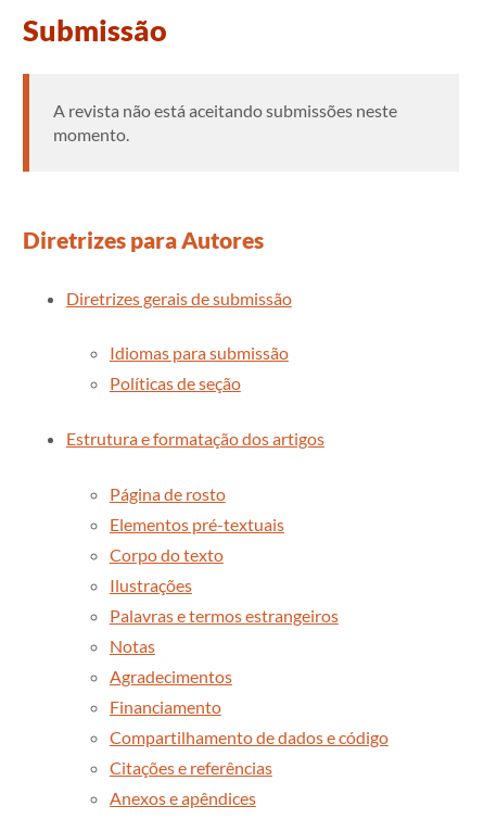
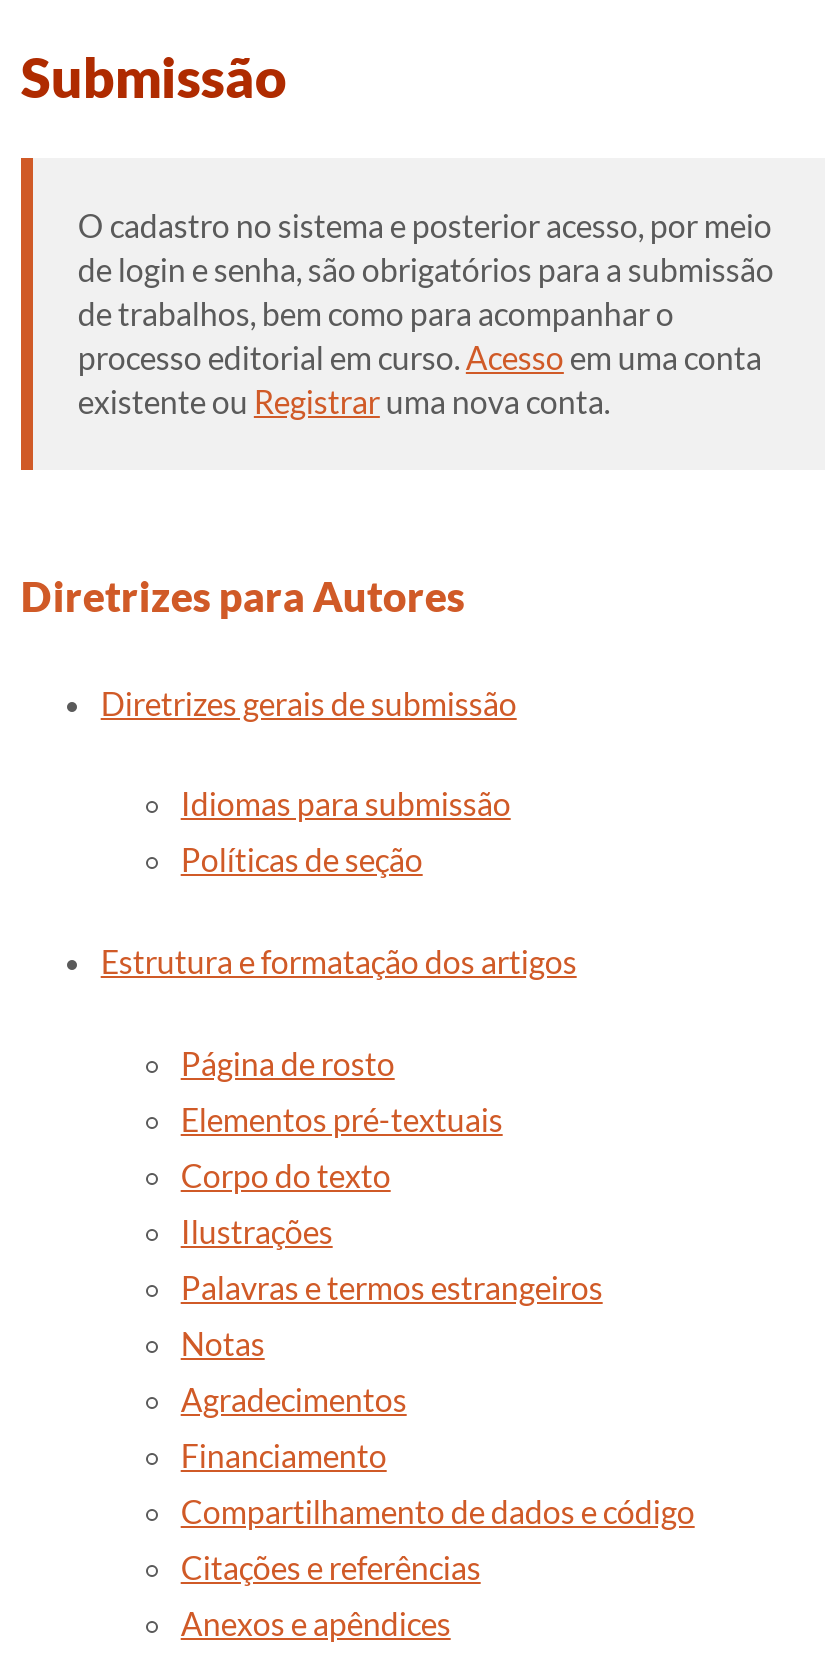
- A revista não está aceitando submissões neste
- momento.
+ O cadastro no sistema e posterior acesso, por meio
+ de login e senha, são obrigatórios para a submissão
+ de trabalhos, bem como para acompanhar o
+ processo editorial em curso. Acesso em uma conta
+ existente ou Registrar uma nova conta.
